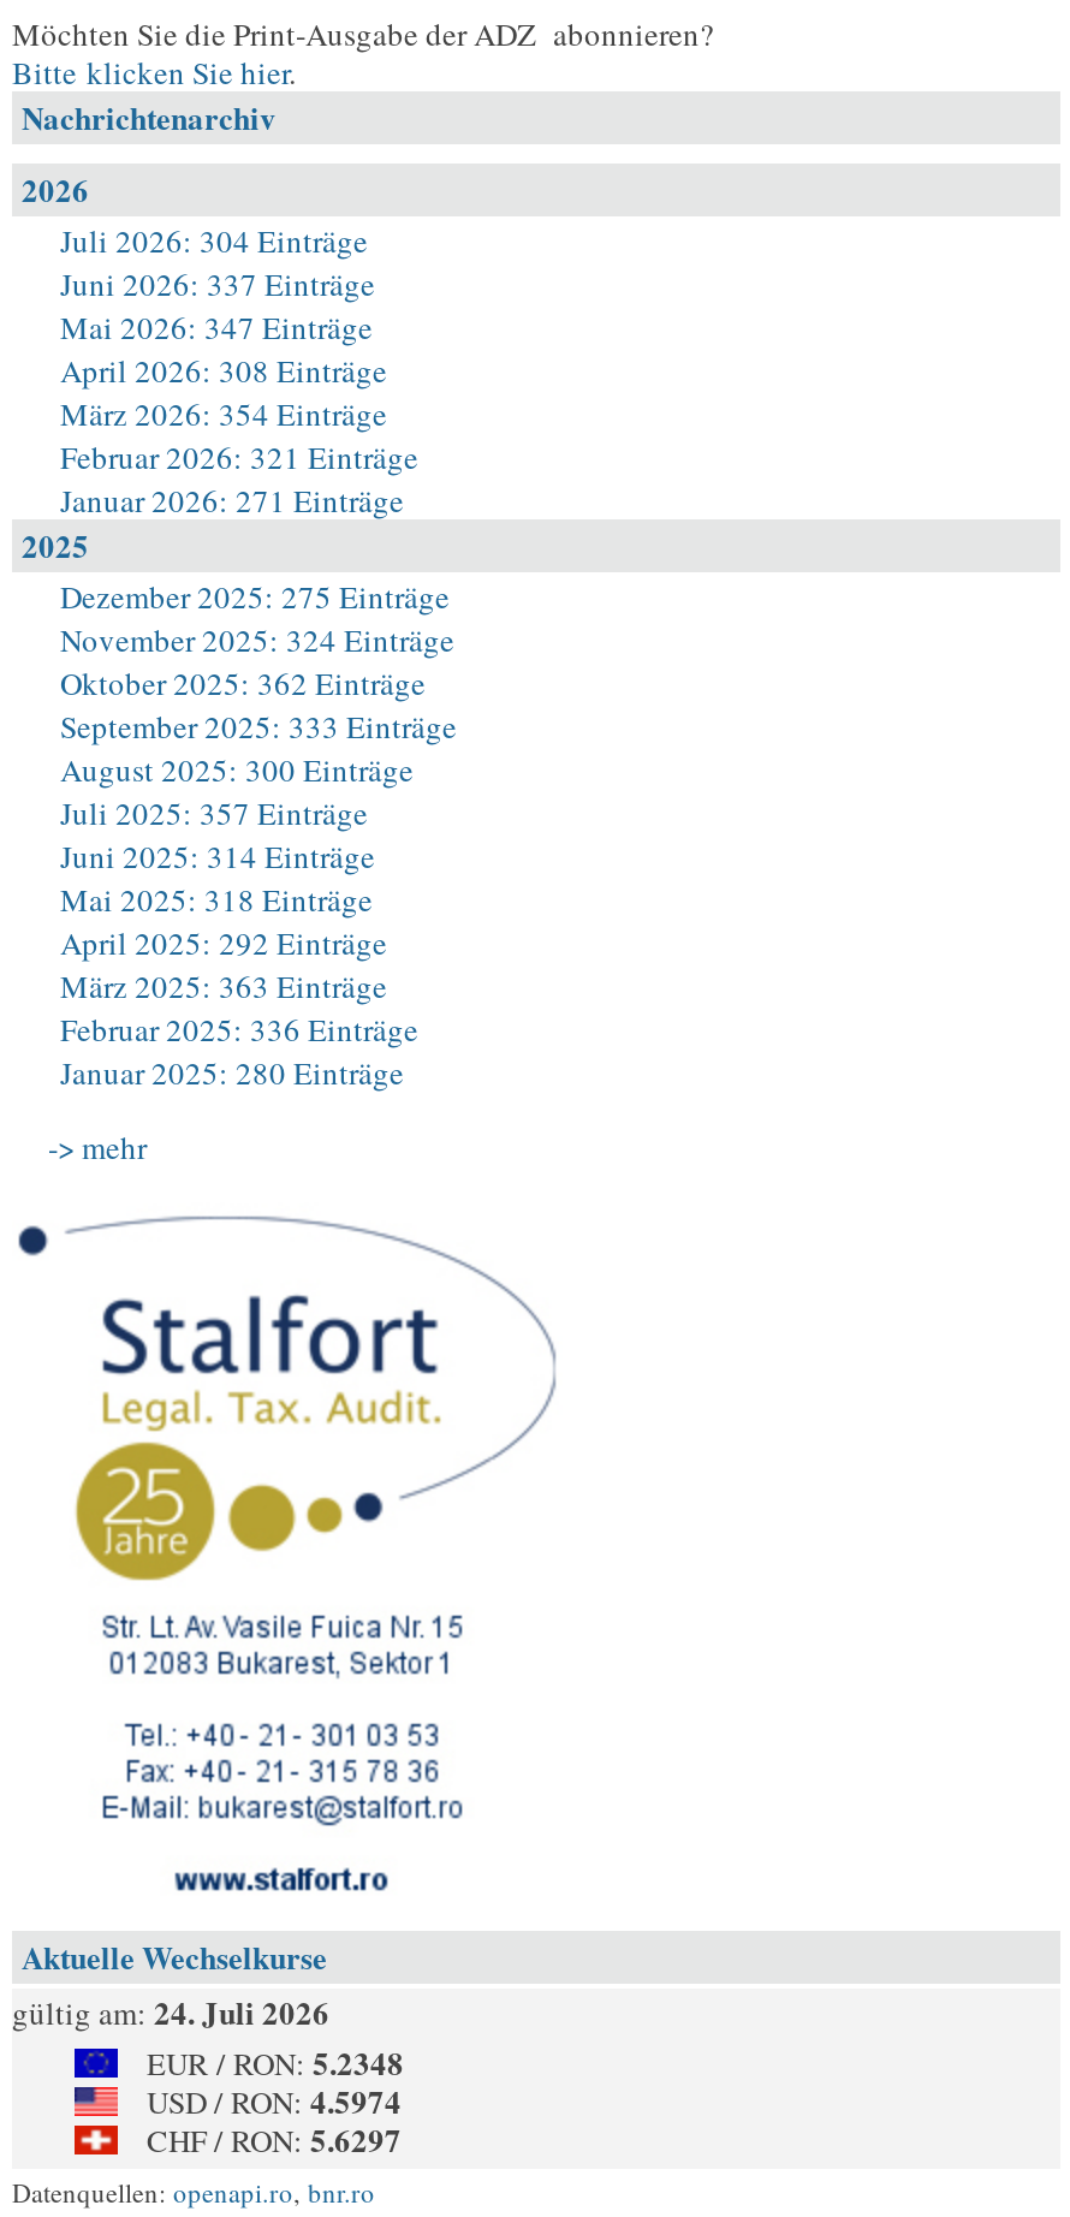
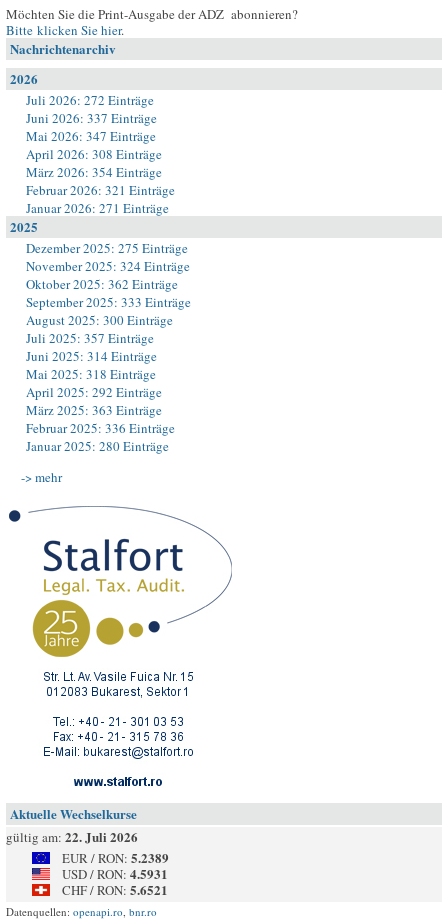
- Juli 2026: 304 Einträge
+ Juli 2026: 272 Einträge

- gültig am: 24. Juli 2026
+ gültig am: 22. Juli 2026

- EUR / RON: 5.2348
+ EUR / RON: 5.2389

- USD / RON: 4.5974
+ USD / RON: 4.5931

- CHF / RON: 5.6297
+ CHF / RON: 5.6521
